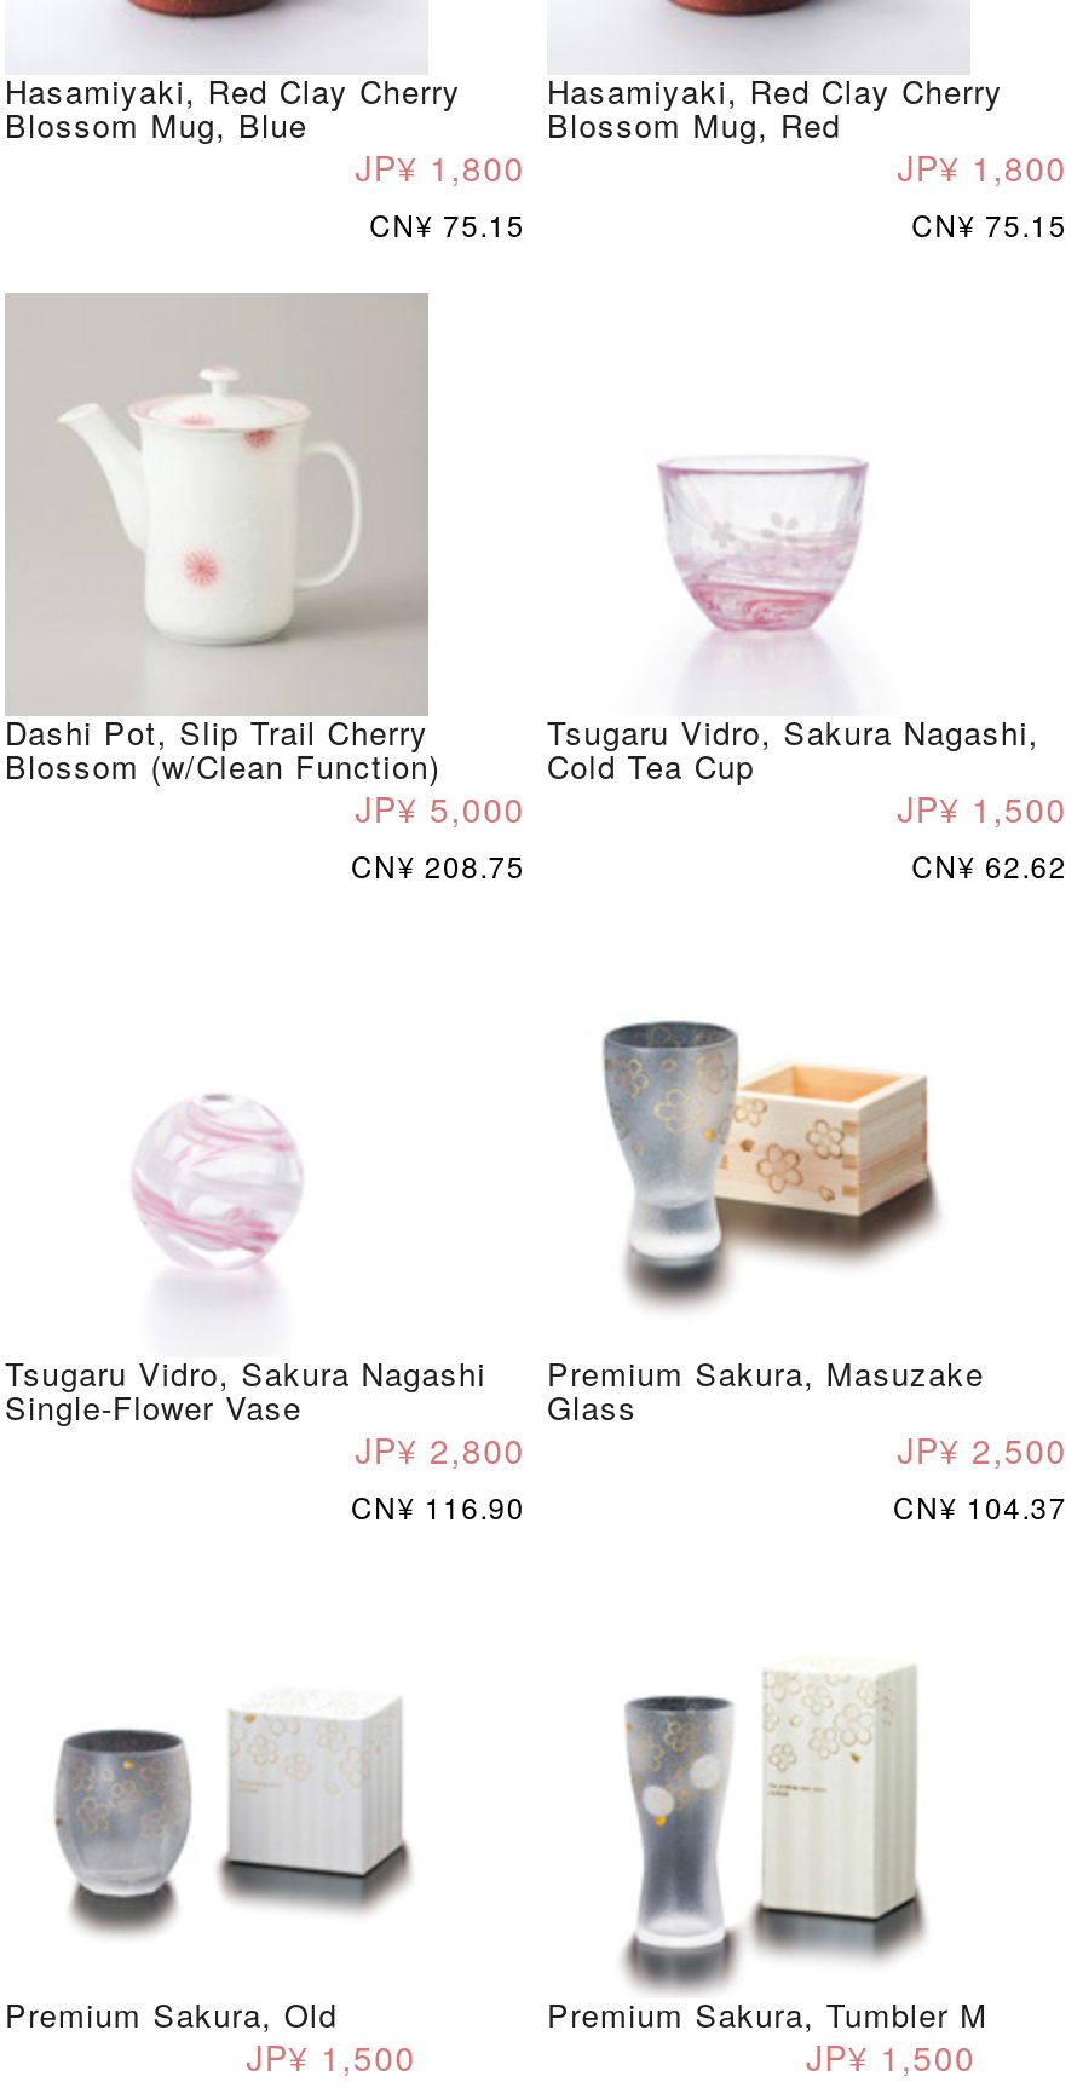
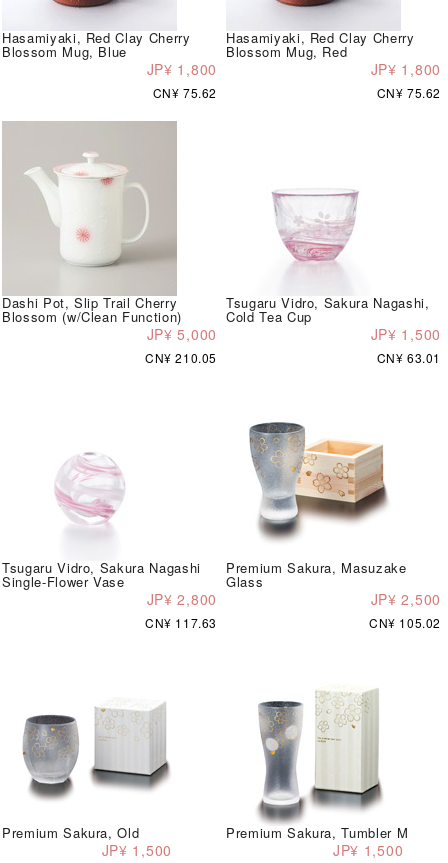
- CN¥ 75.15
+ CN¥ 75.62

- CN¥ 75.15
+ CN¥ 75.62

- CN¥ 208.75
+ CN¥ 210.05

- CN¥ 62.62
+ CN¥ 63.01

- CN¥ 116.90
+ CN¥ 117.63

- CN¥ 104.37
+ CN¥ 105.02
